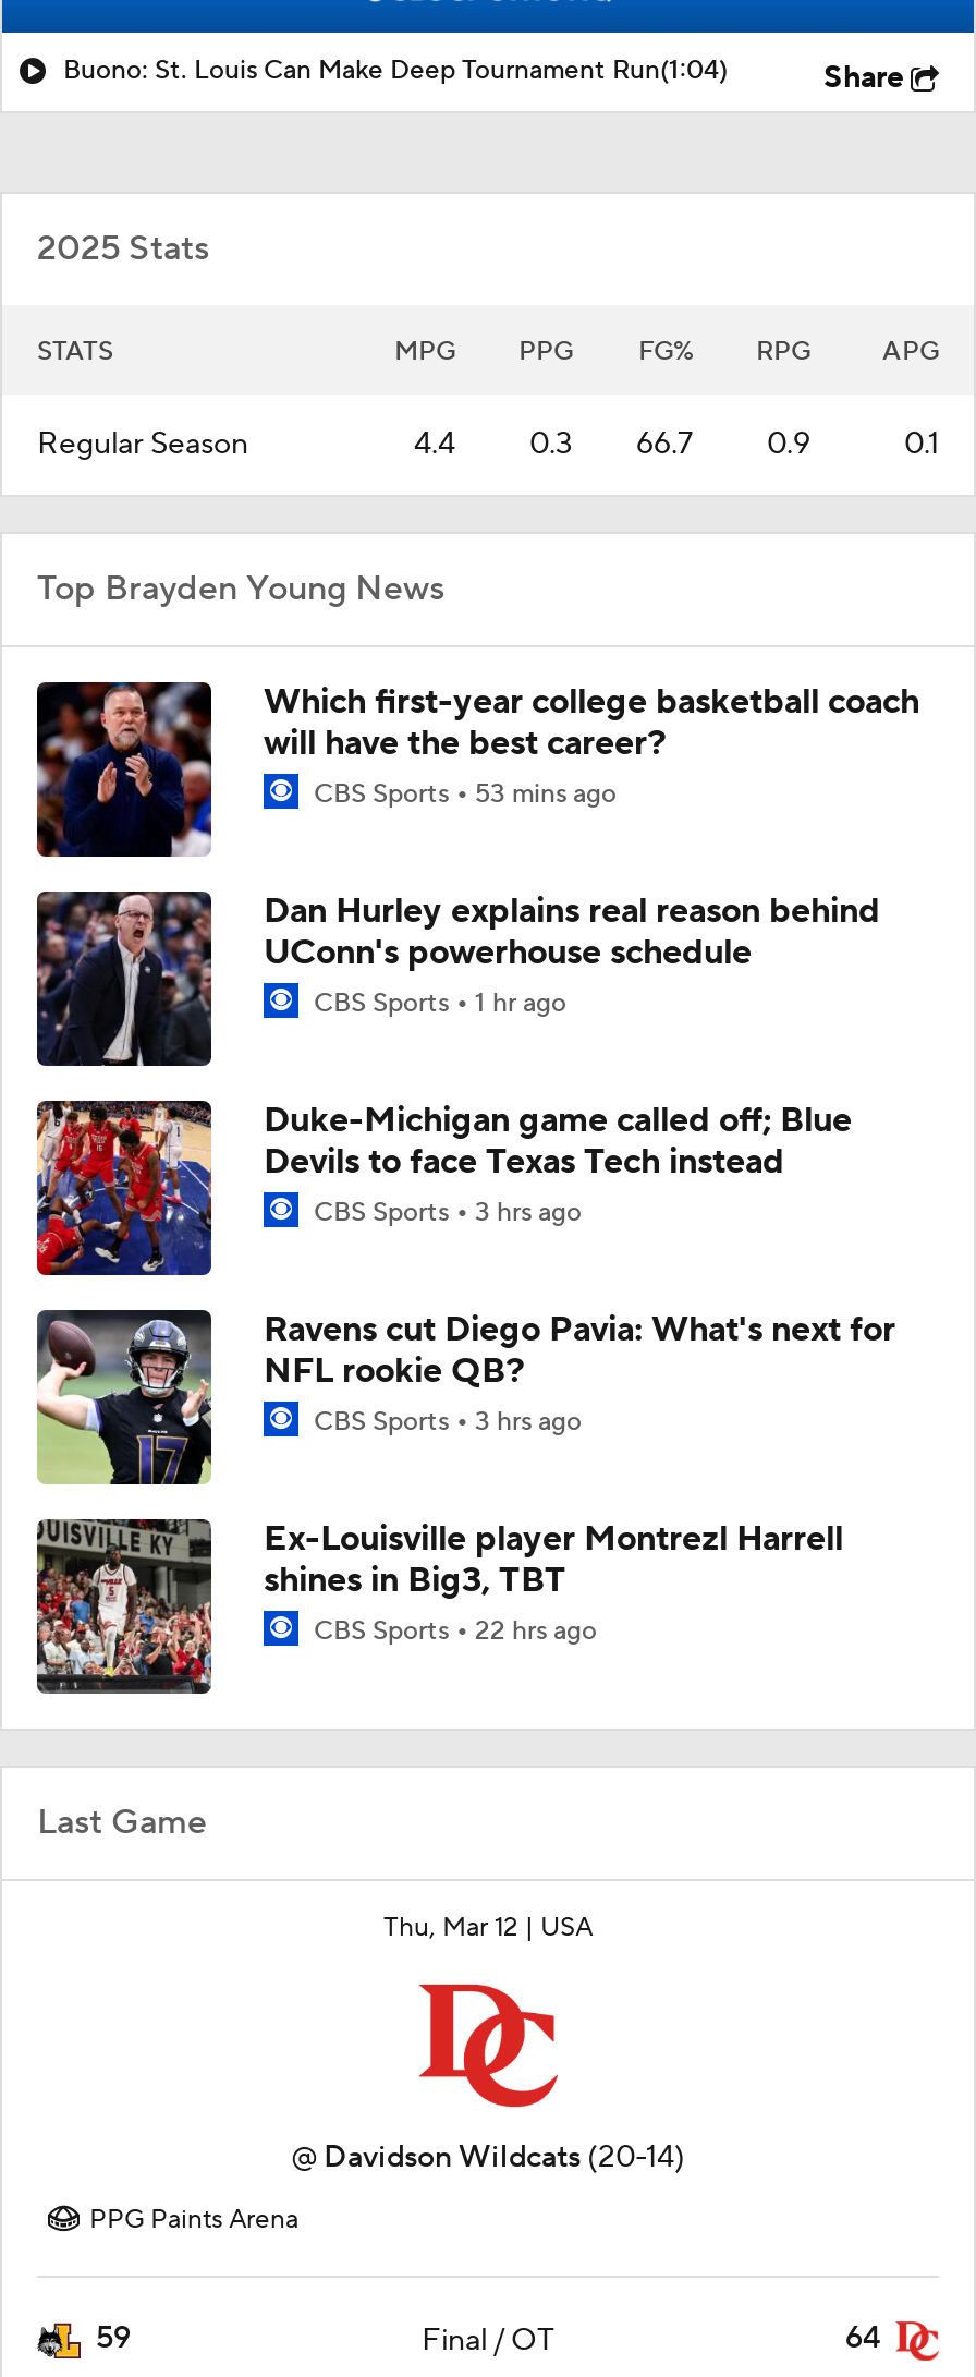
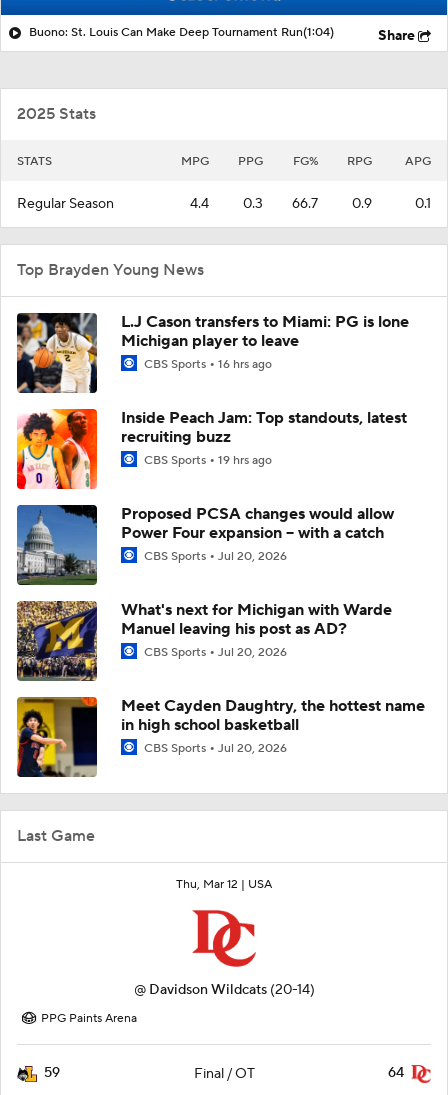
- [image]
- Which first-year college basketball coach
- will have the best career?
- CBS Sports 53 mins ago
+ [image]
+ L.J Cason transfers to Miami: PG is lone
+ Michigan player to leave
+ CBS Sports 16 hrs ago

- [image]
- Dan Hurley explains real reason behind
- UConn's powerhouse schedule
- CBS Sports 1 hr ago
+ [image]
+ Inside Peach Jam: Top standouts, latest
+ recruiting buzz
+ CBS Sports 19 hrs ago

- [image]
- Duke-Michigan game called off; Blue
- Devils to face Texas Tech instead
- CBS Sports 3 hrs ago
+ [image]
+ Proposed PCSA changes would allow
+ Power Four expansion -- with a catch
+ CBS Sports Jul 20, 2026

- [image]
- Ravens cut Diego Pavia: What's next for
- NFL rookie QB?
- CBS Sports 3 hrs ago
+ [image]
+ What's next for Michigan with Warde
+ Manuel leaving his post as AD?
+ CBS Sports Jul 20, 2026

- [image]
- Ex-Louisville player Montrezl Harrell
- shines in Big3, TBT
- CBS Sports 22 hrs ago
+ [image]
+ Meet Cayden Daughtry, the hottest name
+ in high school basketball
+ CBS Sports Jul 20, 2026
